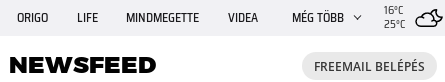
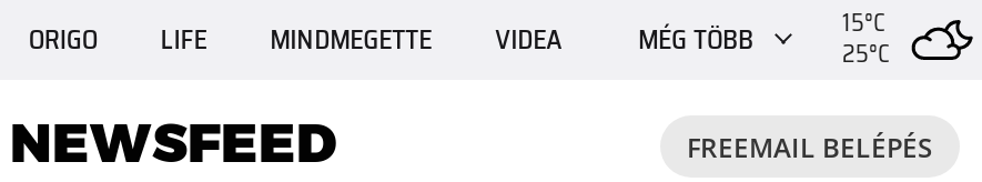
- 16°C
+ 15°C
